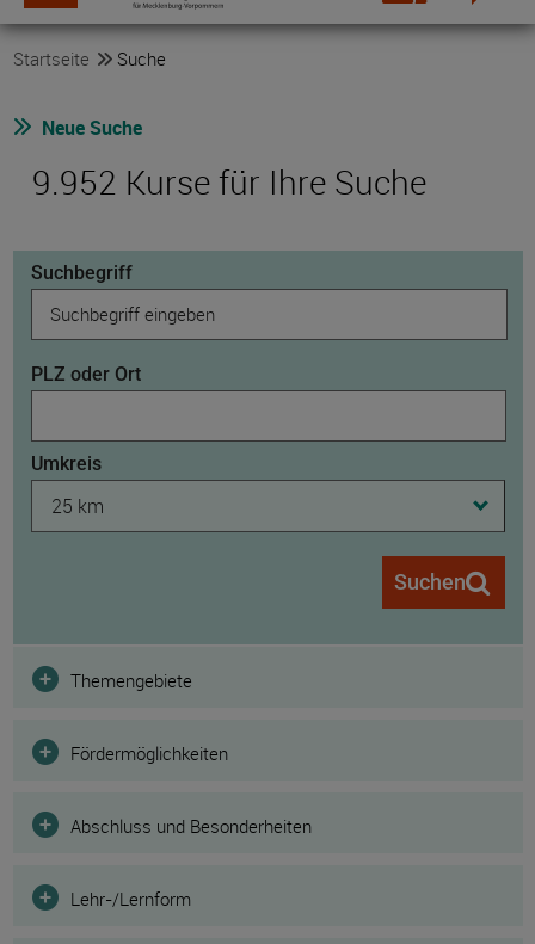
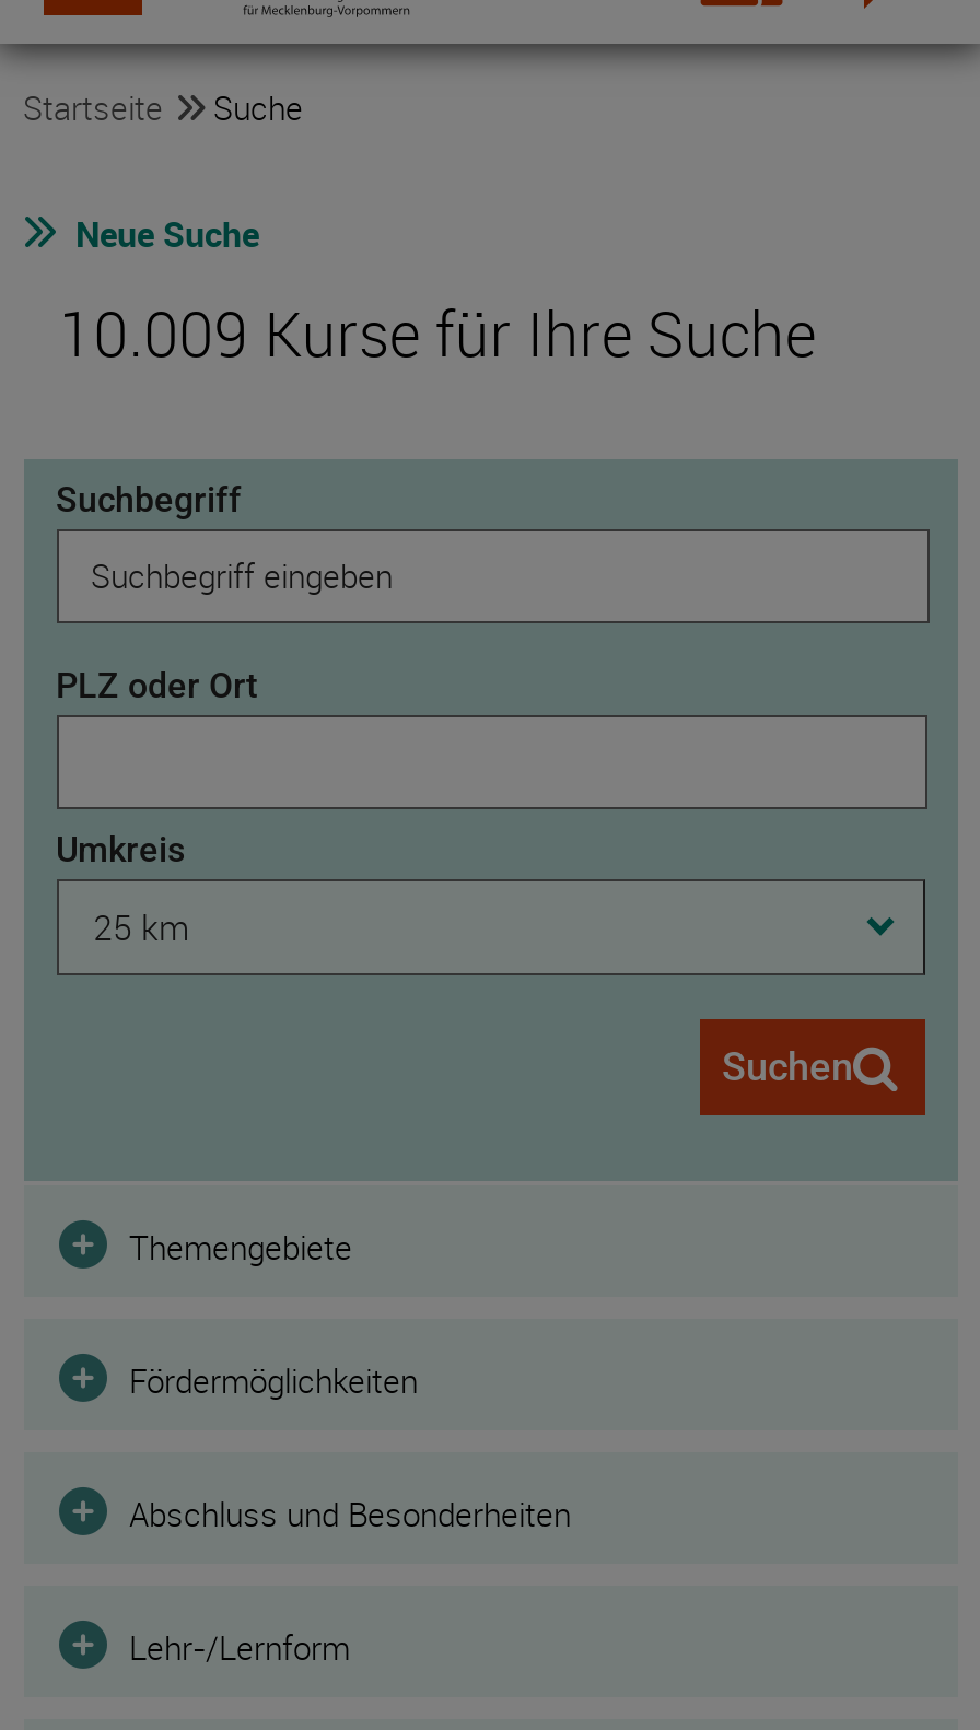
- 9.952 Kurse für Ihre Suche
+ 10.009 Kurse für Ihre Suche
